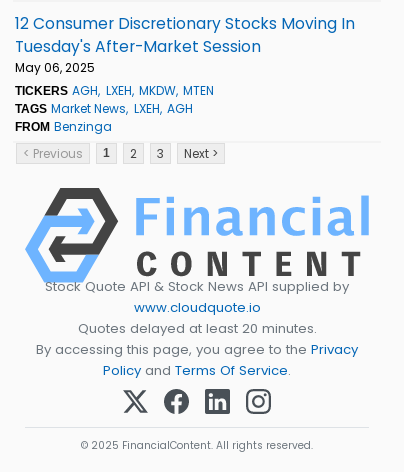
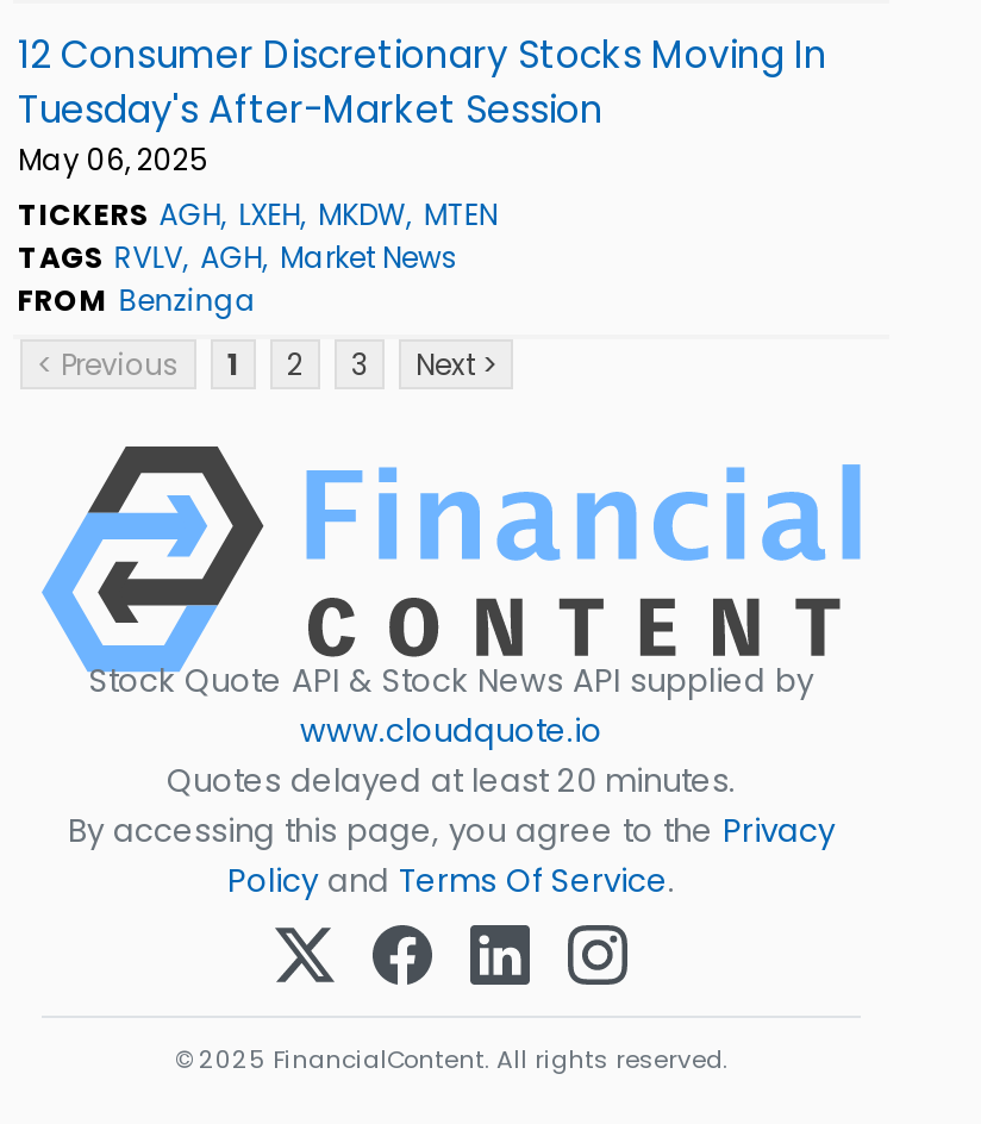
- TAGS Market News LXEH AGH
+ TAGS RVLV AGH Market News
